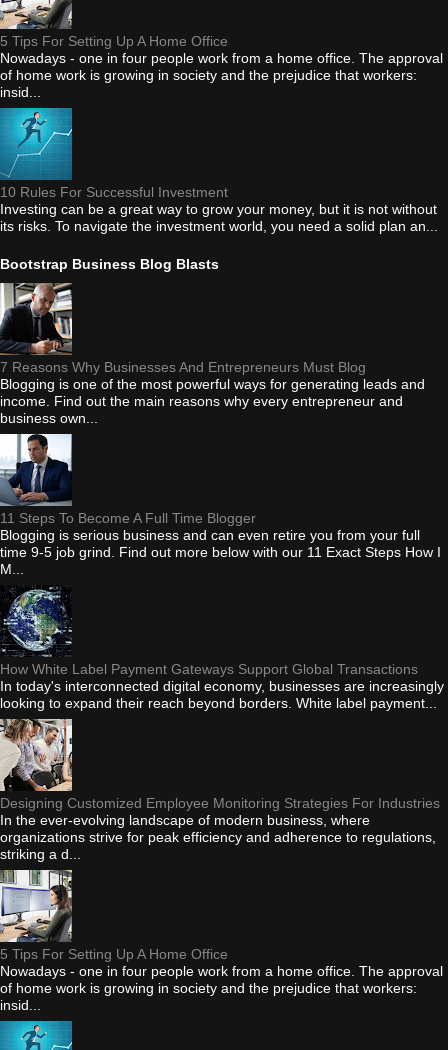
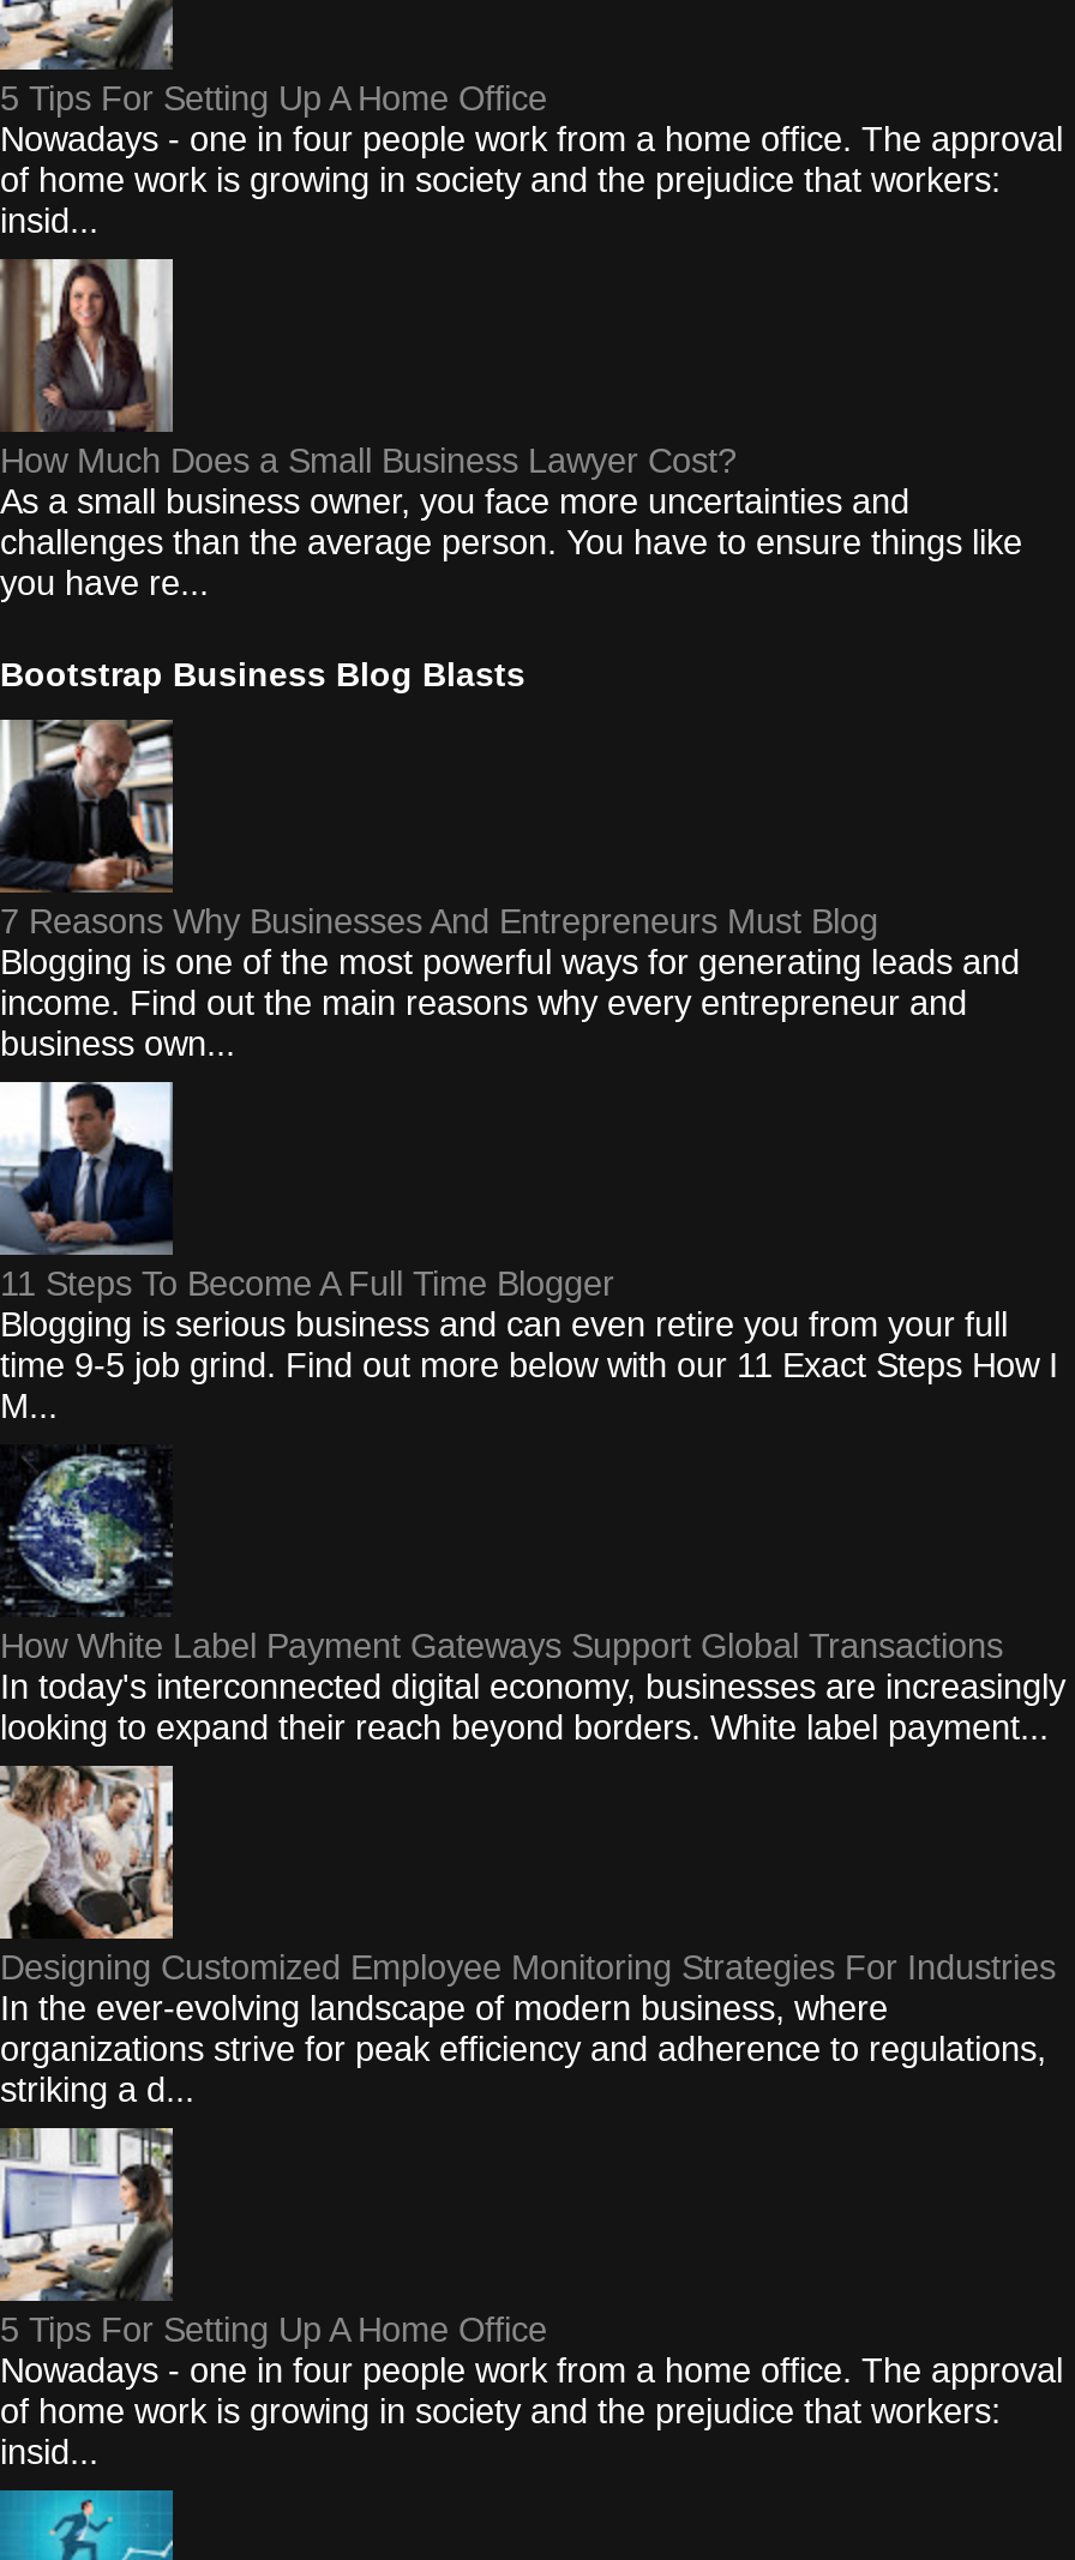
- [image]
- 10 Rules For Successful Investment
- Investing can be a great way to grow your money, but it is not without
- its risks. To navigate the investment world, you need a solid plan an...
+ [image]
+ How Much Does a Small Business Lawyer Cost?
+ As a small business owner, you face more uncertainties and
+ challenges than the average person. You have to ensure things like
+ you have re...
